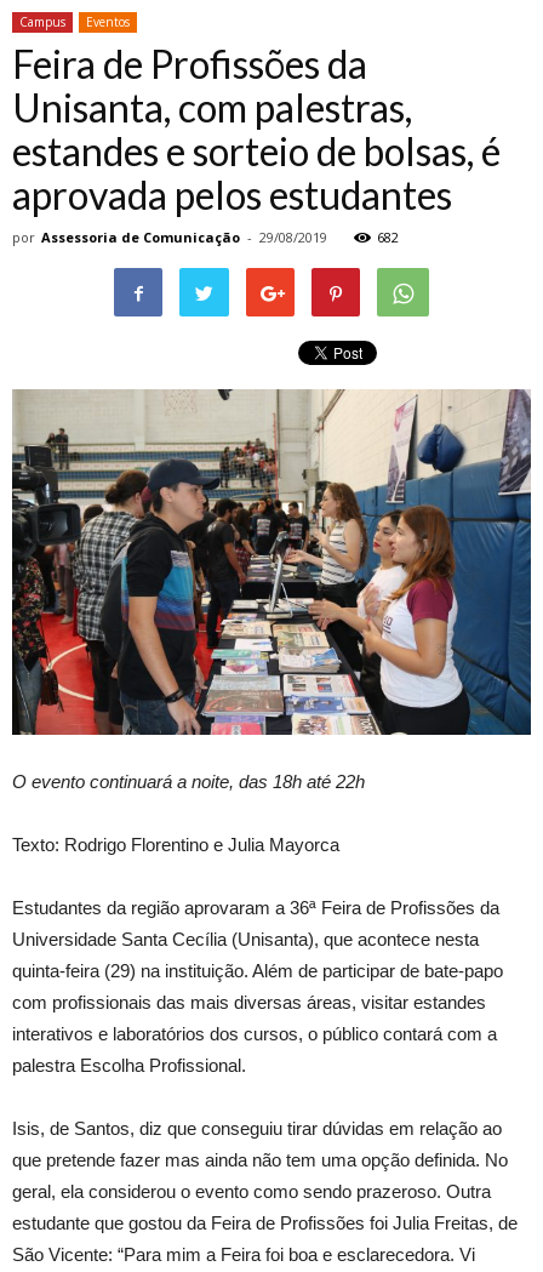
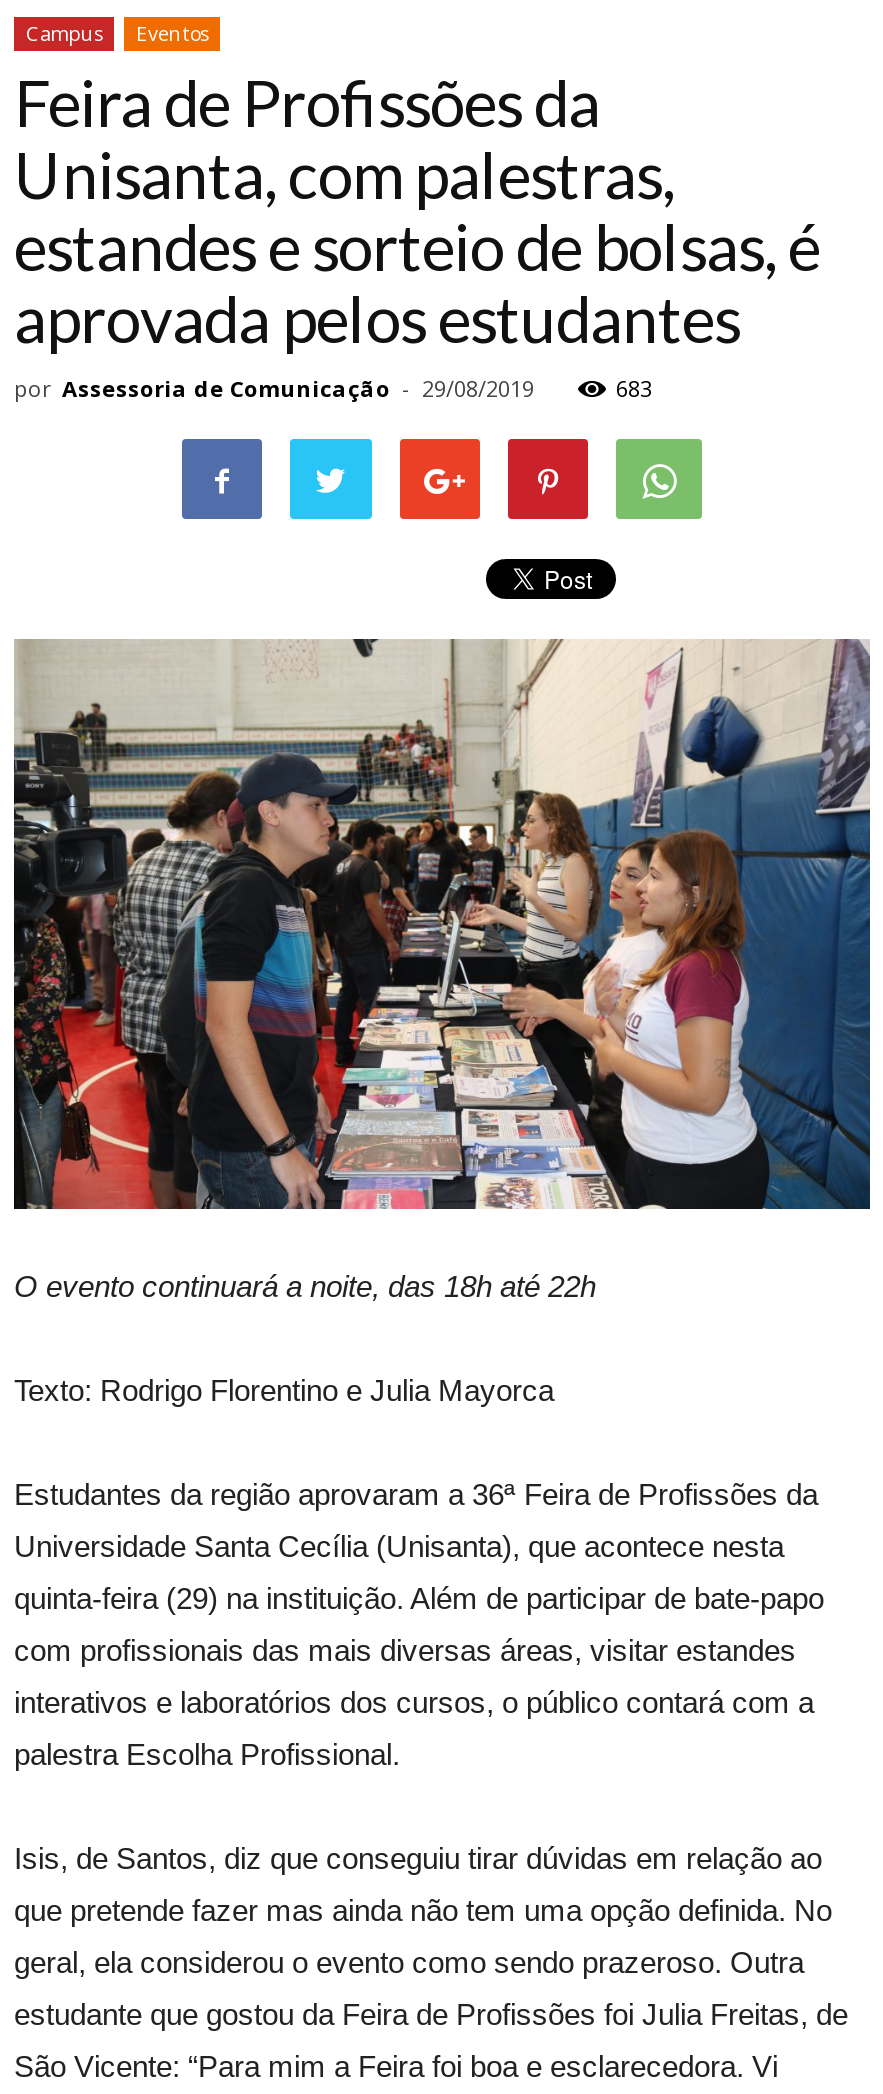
- 682
+ 683
